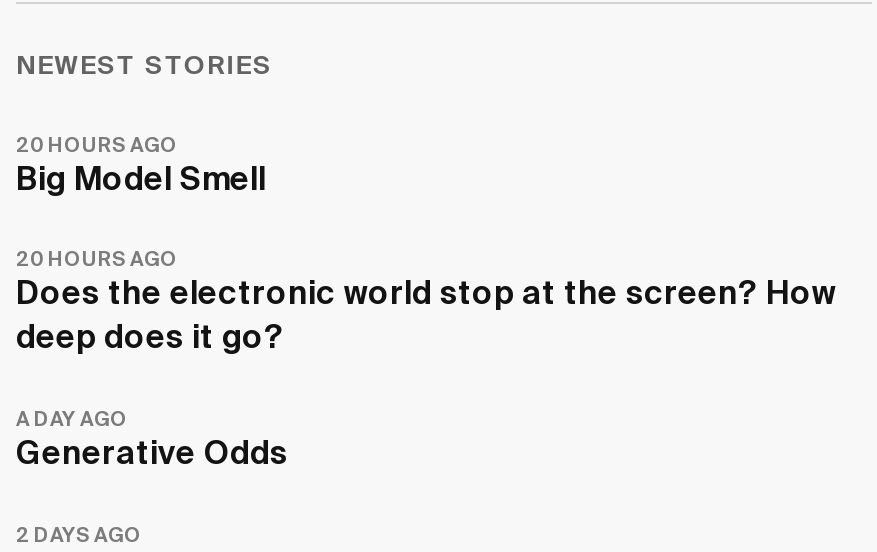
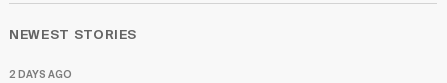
- 20 HOURS AGO
- Big Model Smell
- 20 HOURS AGO
- Does the electronic world stop at the screen? How
- deep does it go?
- A DAY AGO
- Generative Odds
